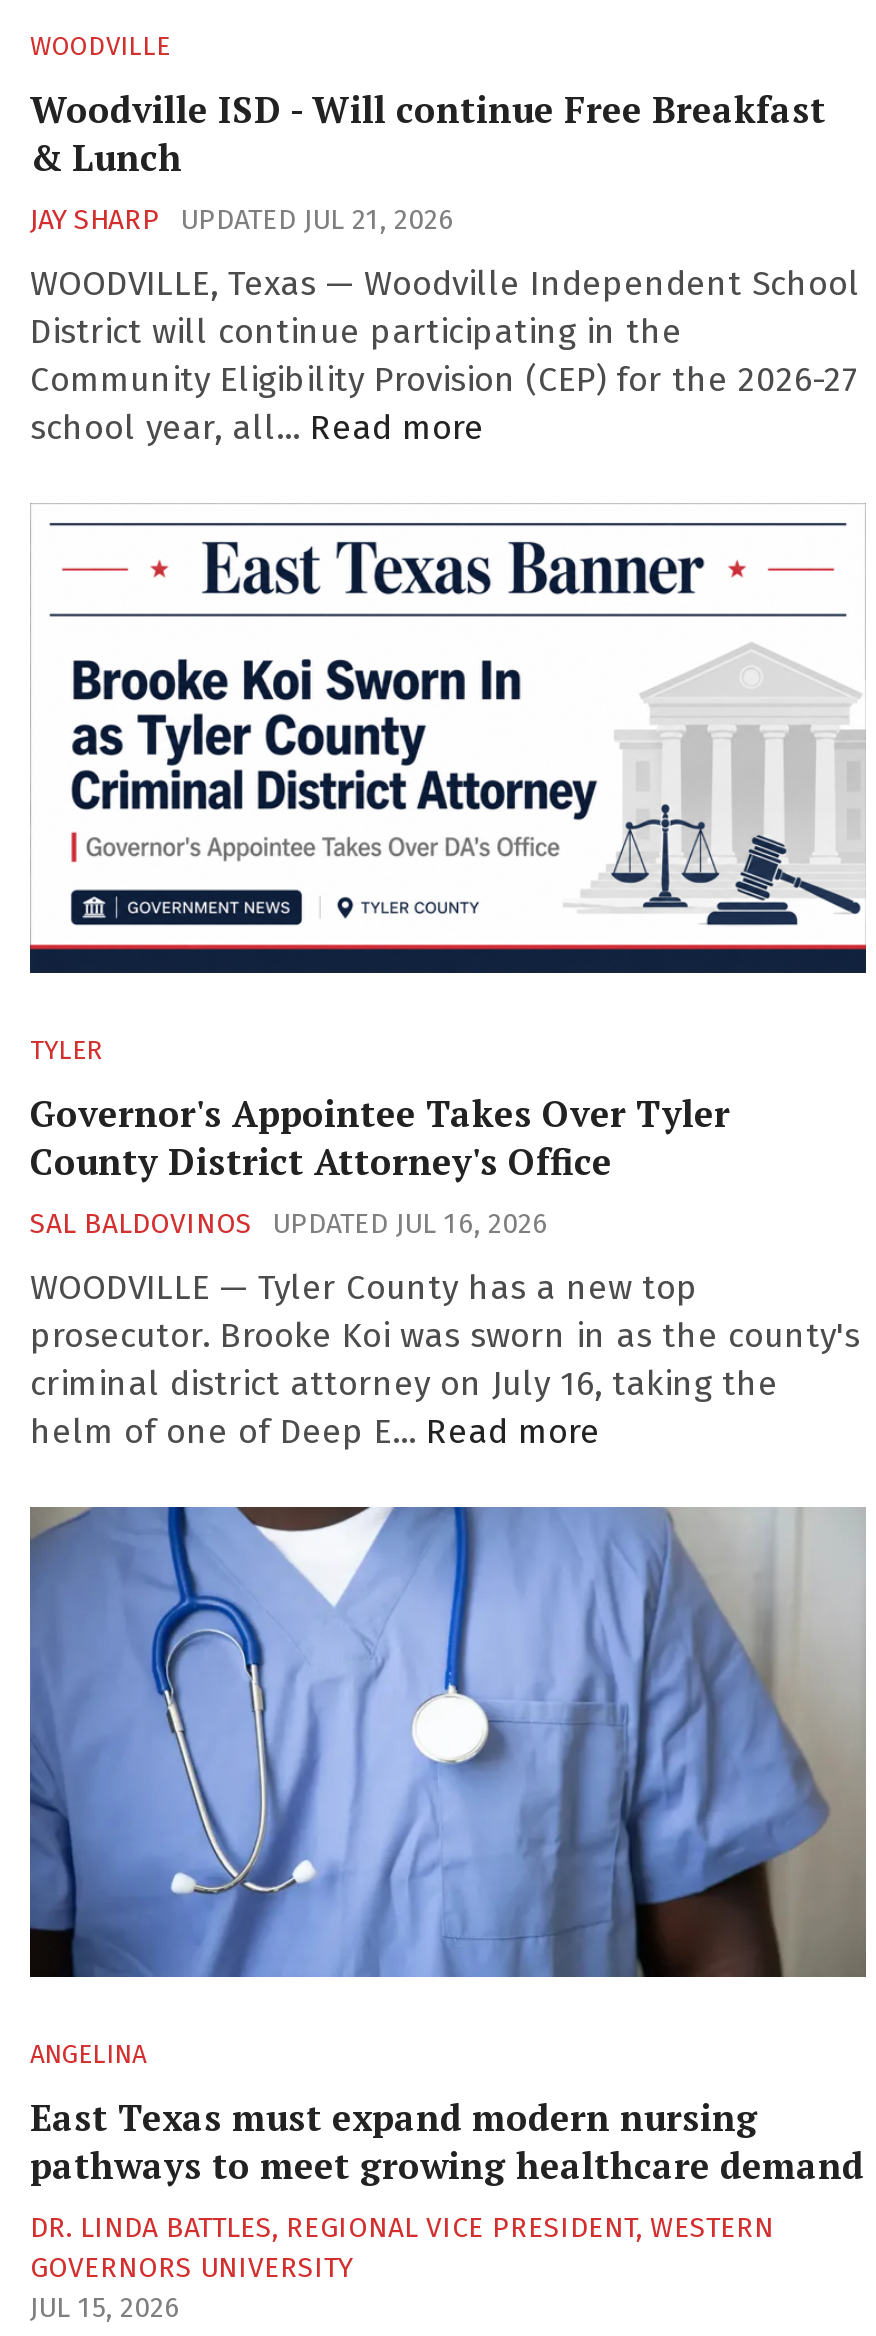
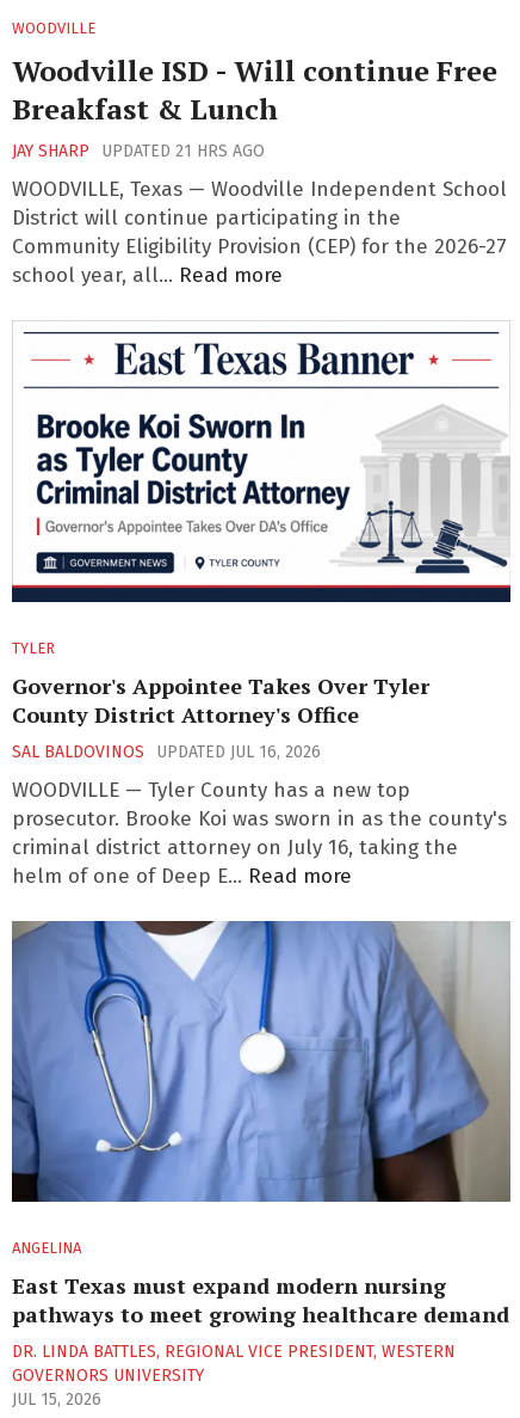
- Woodville ISD - Will continue Free Breakfast
- & Lunch
- JAY SHARP UPDATED JUL 21, 2026
+ Woodville ISD - Will continue Free
+ Breakfast & Lunch
+ JAY SHARP UPDATED 21 HRS AGO
